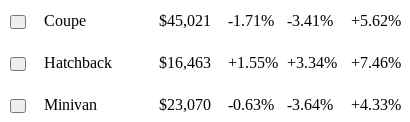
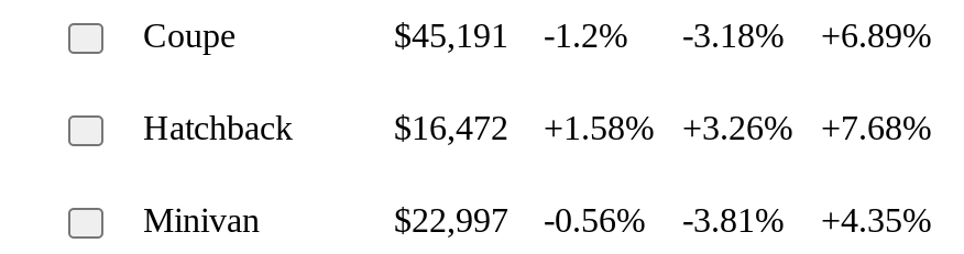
- $45,021
+ $45,191

- -1.71%
+ -1.2%

- -3.41%
+ -3.18%

- +5.62%
+ +6.89%

- $16,463
- +1.55% +3.34%
- +7.46%
+ $16,472
+ +1.58%
+ +3.26%
+ +7.68%

- $23,070
+ $22,997

- -0.63%
+ -0.56%

- -3.64%
+ -3.81%

- +4.33%
+ +4.35%
